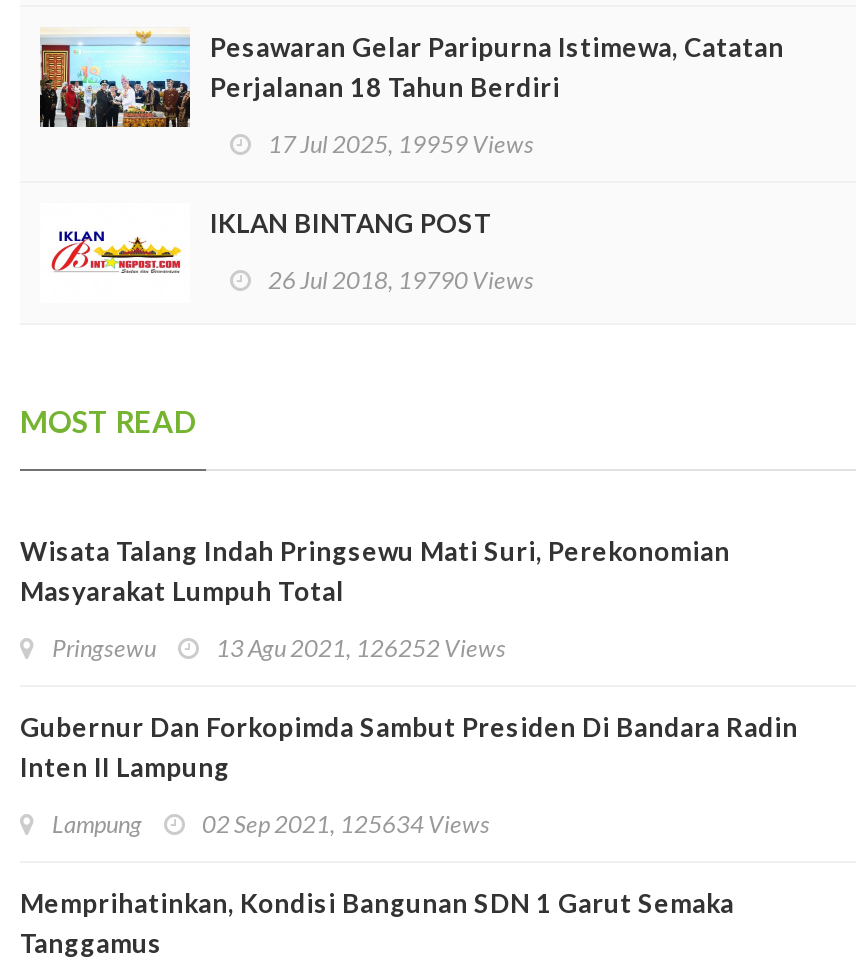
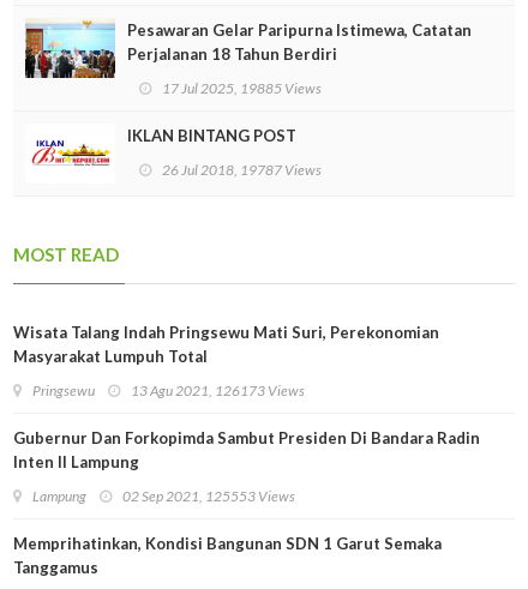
- 17 Jul 2025, 19959 Views
+ 17 Jul 2025, 19885 Views

- 26 Jul 2018, 19790 Views
+ 26 Jul 2018, 19787 Views

- Pringsewu 13 Agu 2021, 126252 Views
+ Pringsewu 13 Agu 2021, 126173 Views

- Lampung 02 Sep 2021, 125634 Views
+ Lampung 02 Sep 2021, 125553 Views
